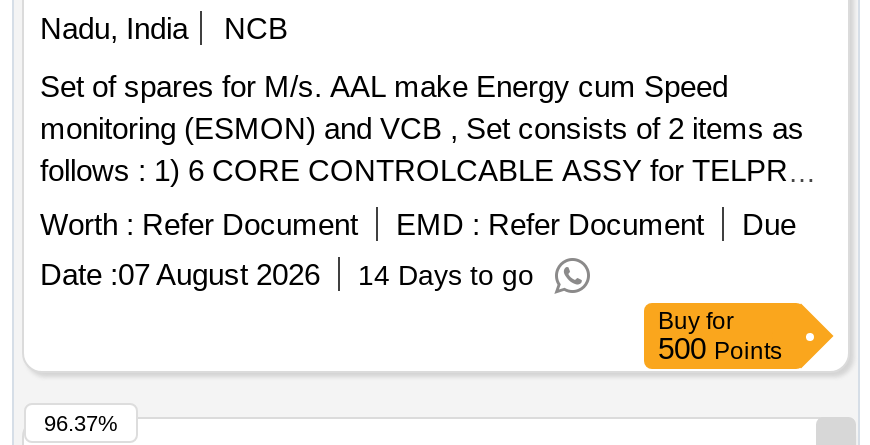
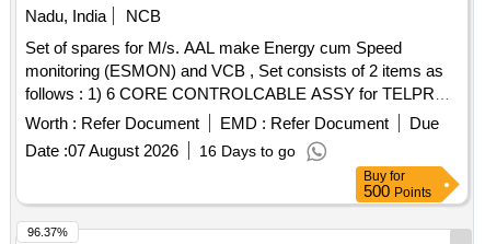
- Date : 07 August 2026 14 Days to go
+ Date : 07 August 2026 16 Days to go
